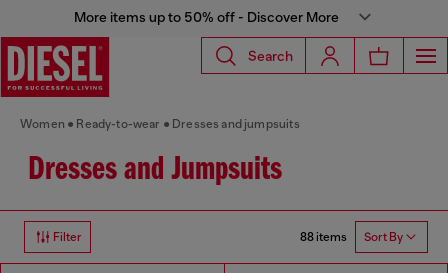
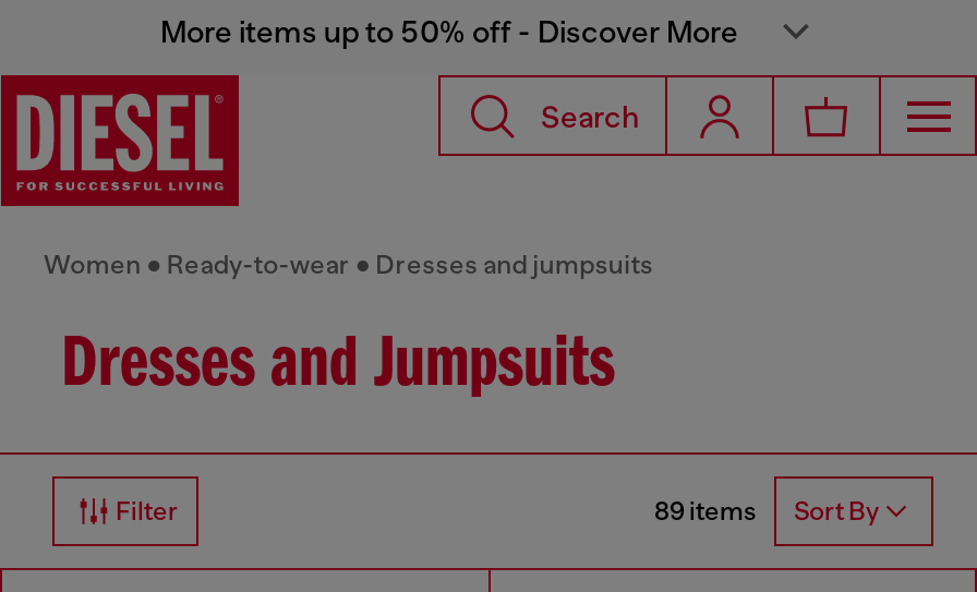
- 88 items Sort By
+ 89 items Sort By
